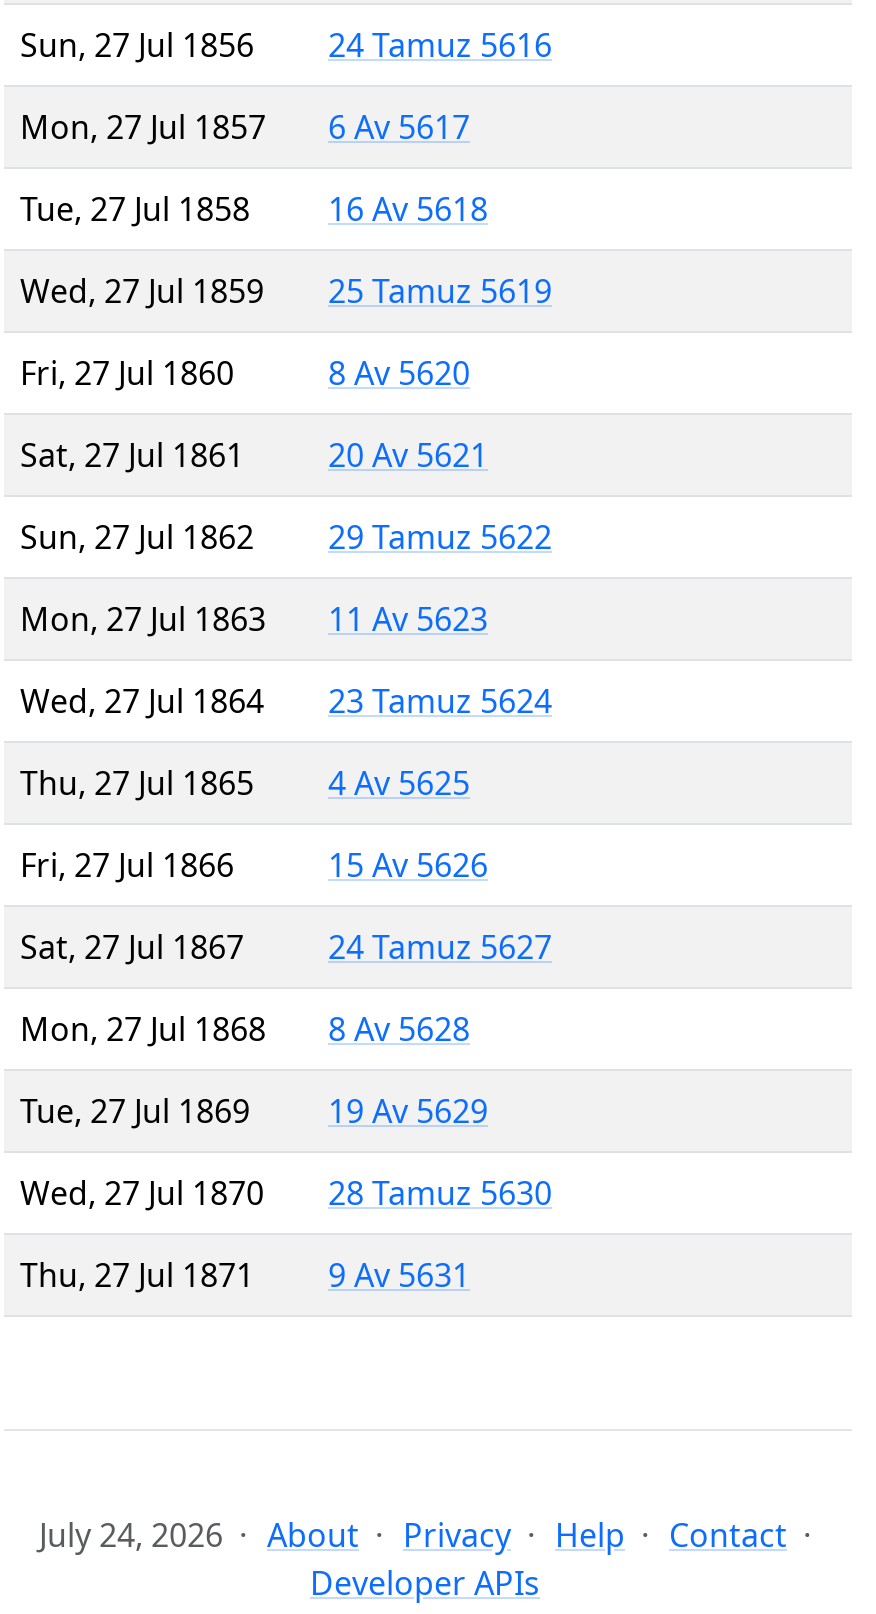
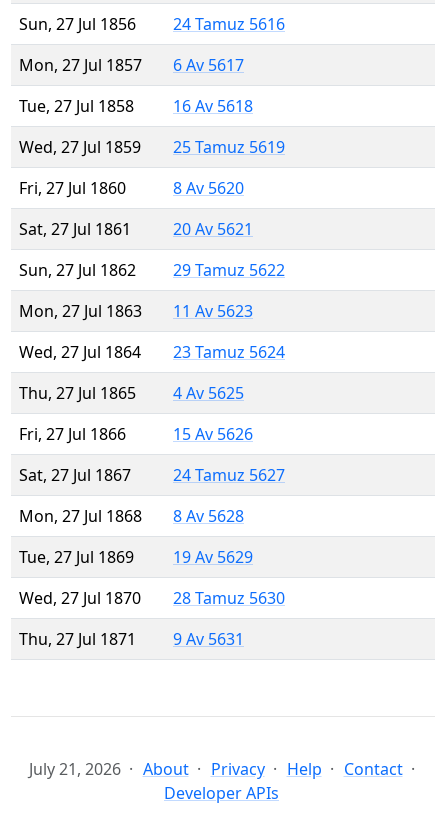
- July 24, 2026 About Privacy Help Contact
+ July 21, 2026 About Privacy Help Contact
